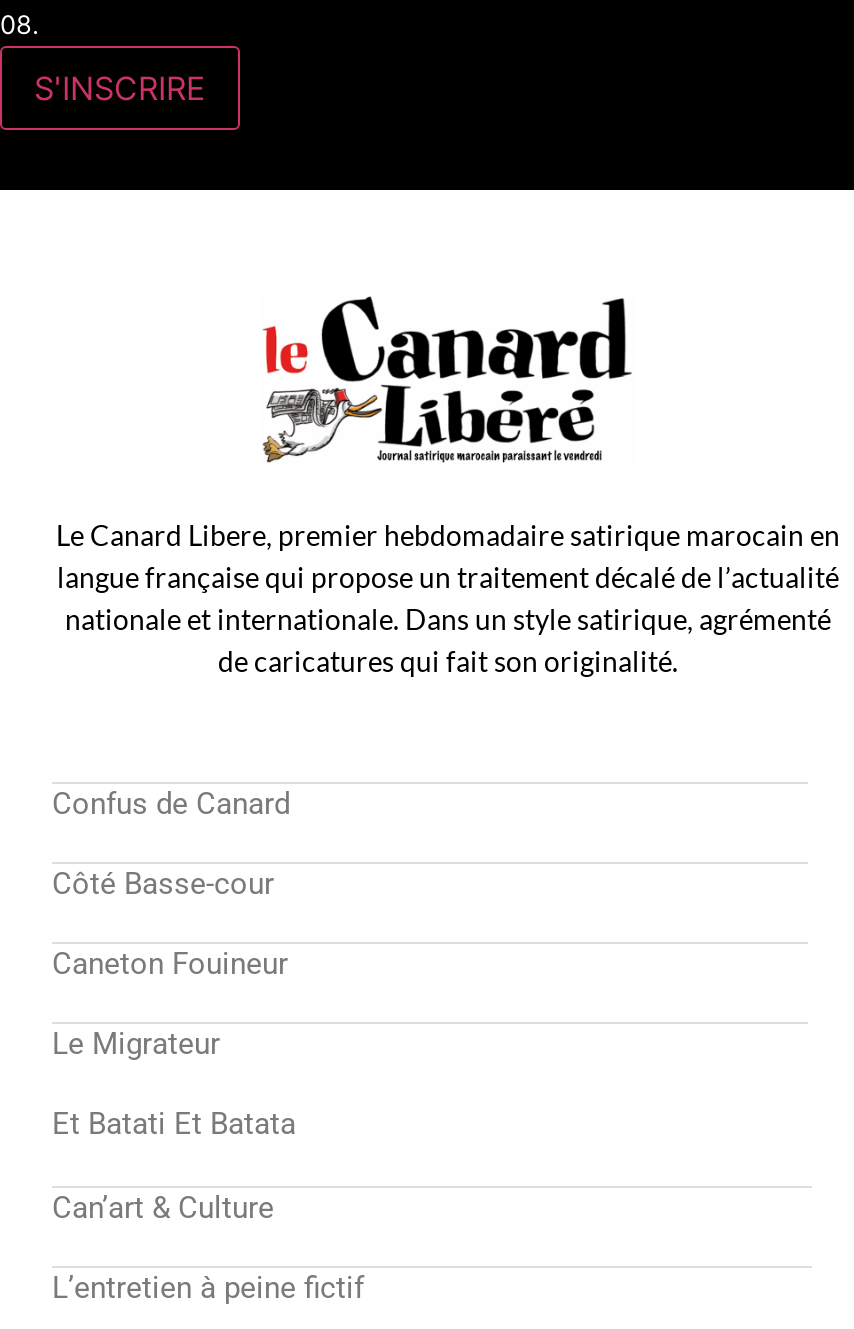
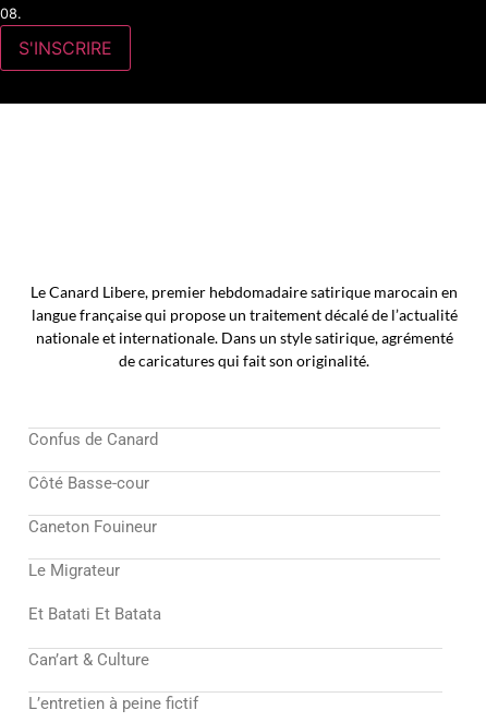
- [image]
